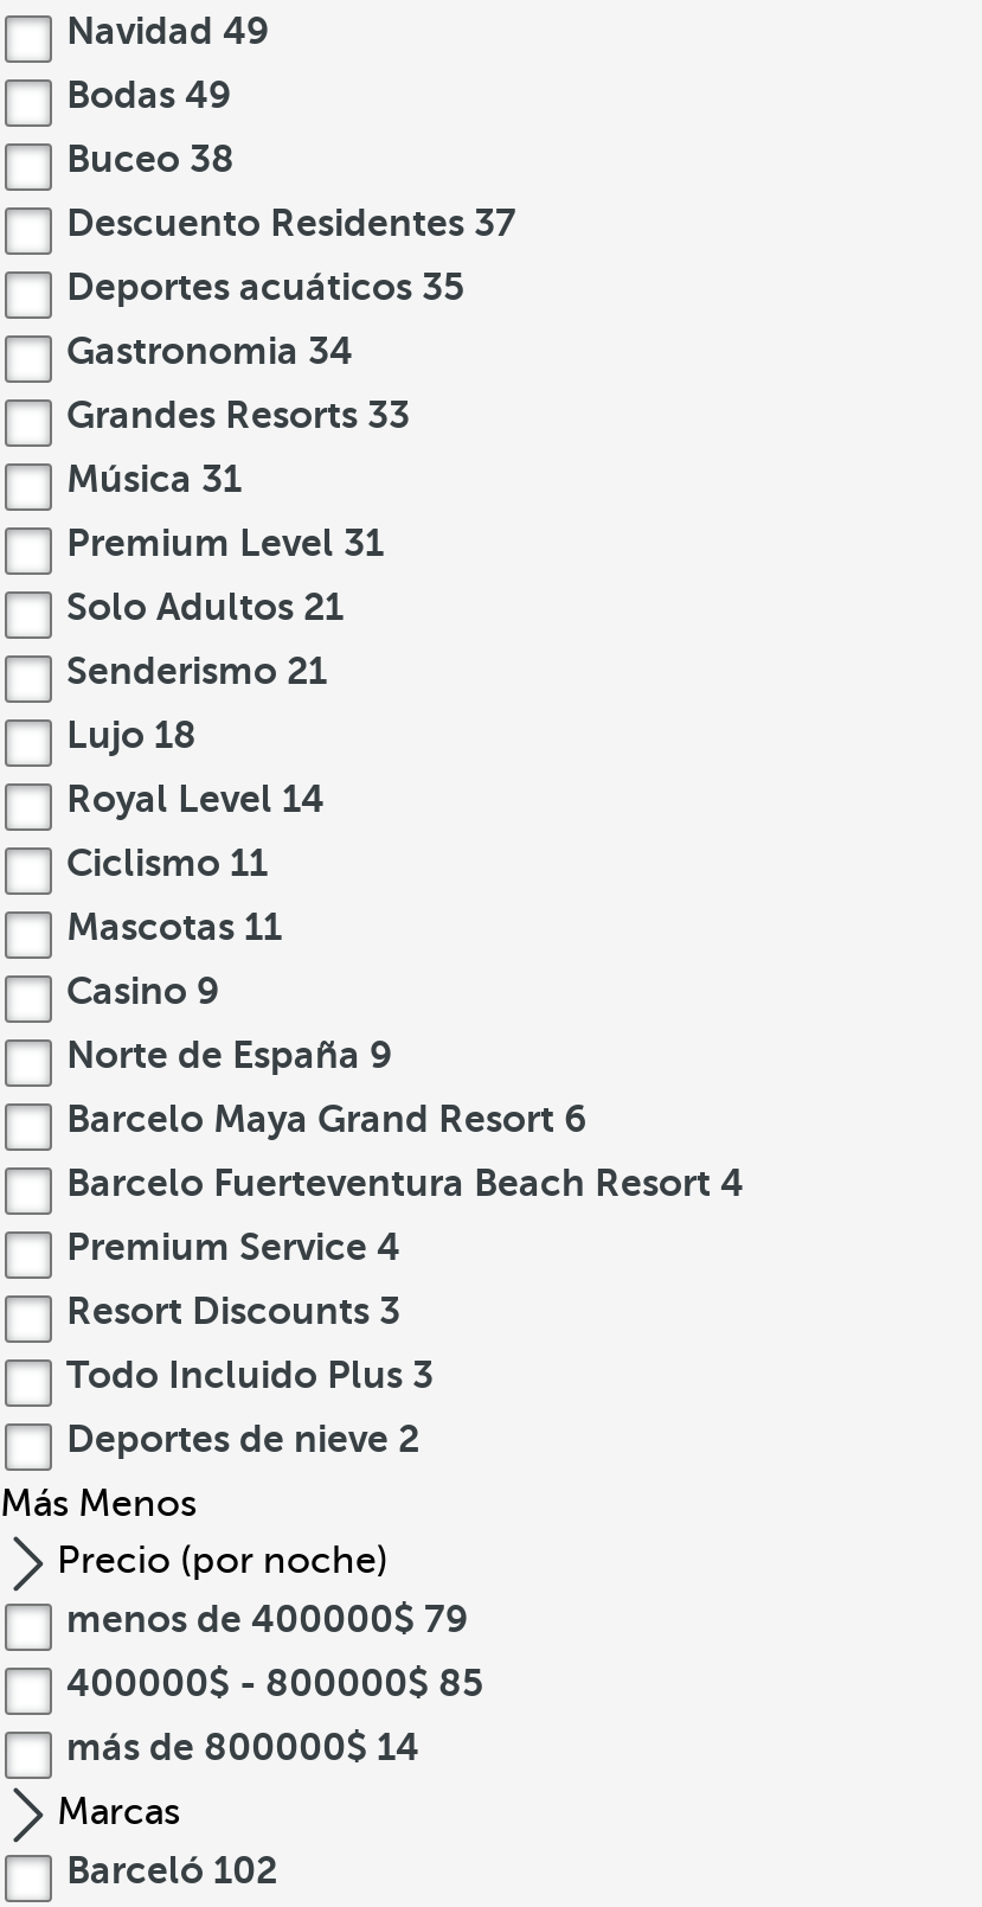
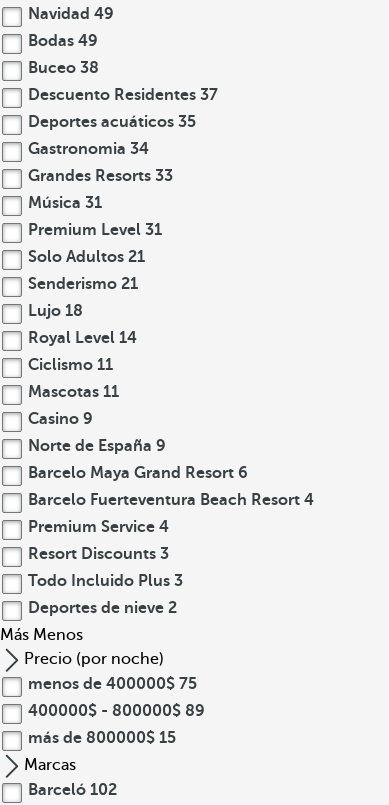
- menos de 400000$79
+ menos de 400000$75

- 400000$ - 800000$85
+ 400000$ - 800000$89

- más de 800000$14
+ más de 800000$15
